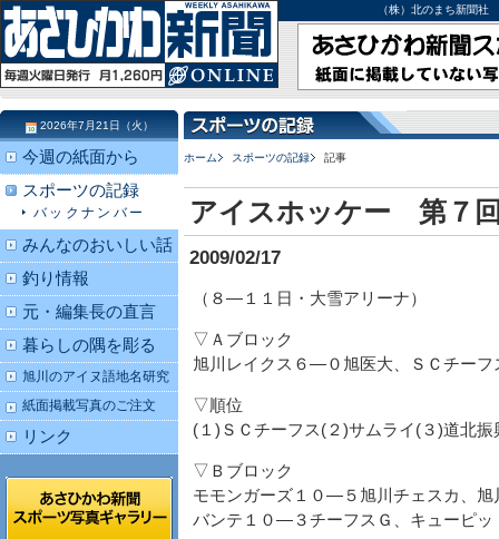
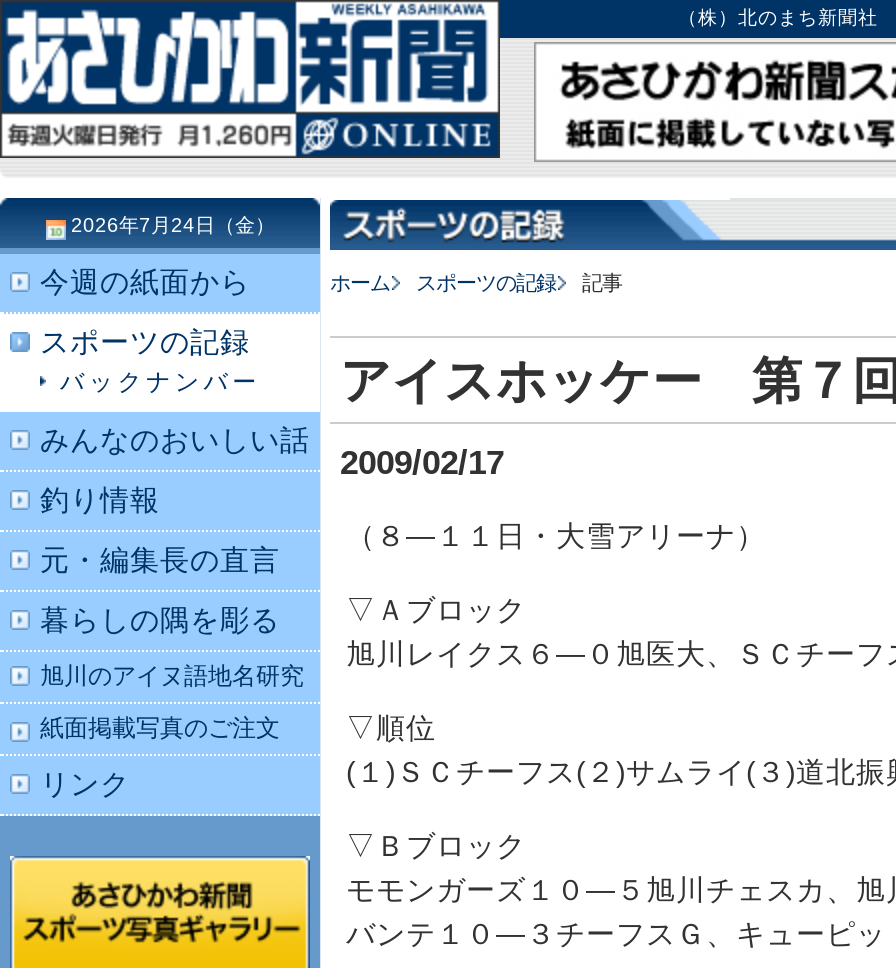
- 2026年7月21日（火）
+ 2026年7月24日（金）
